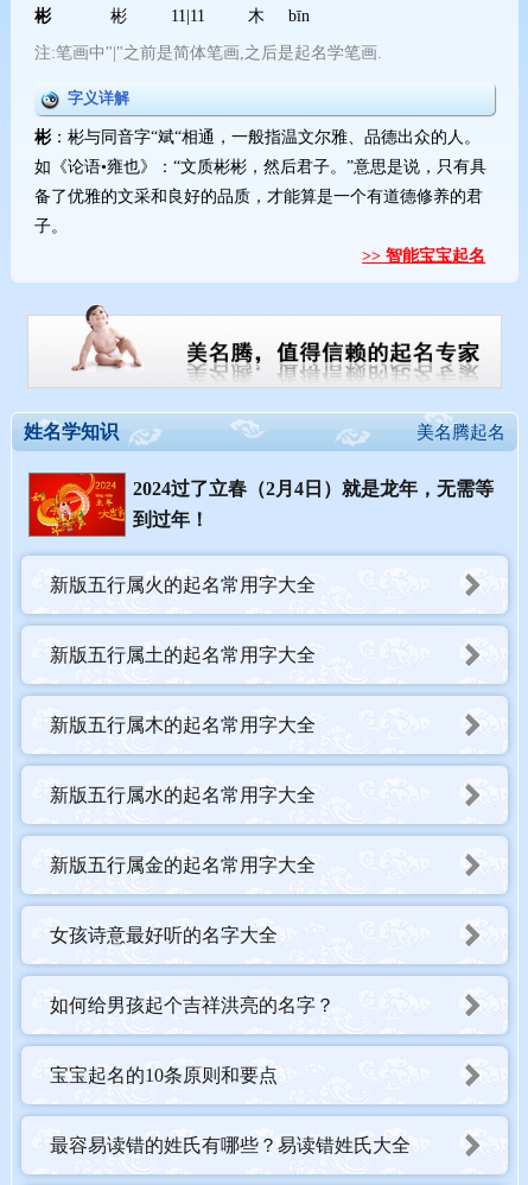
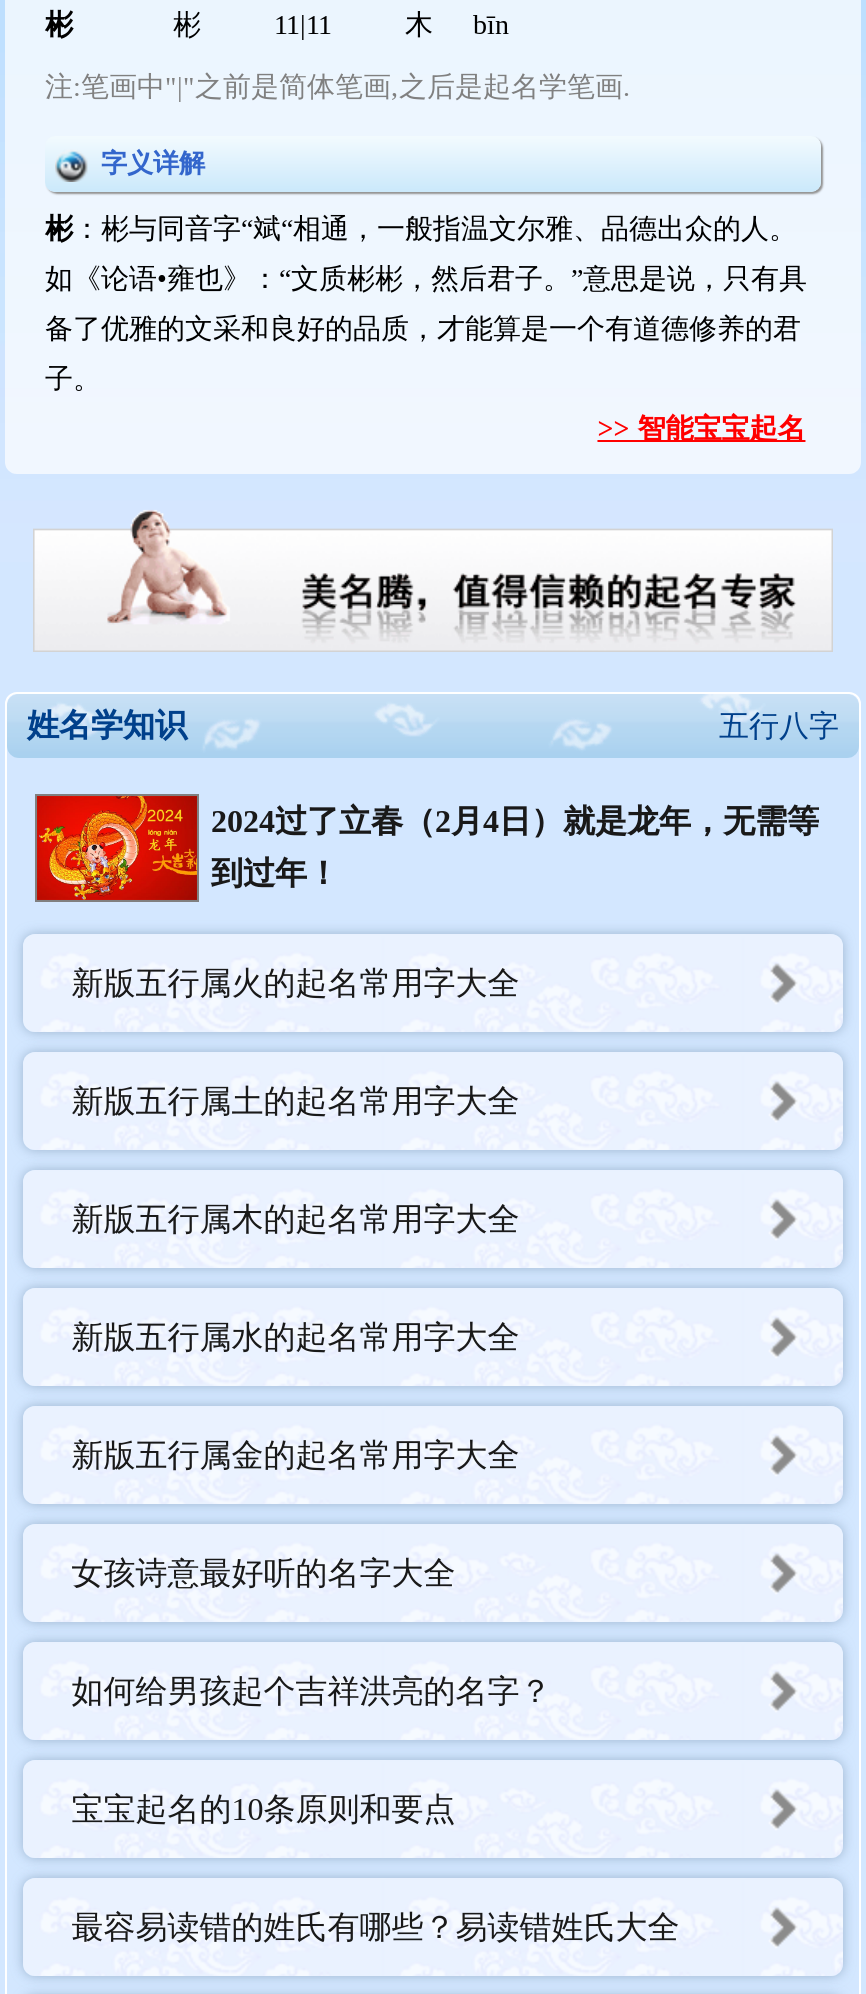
- 美名腾起名
+ 五行八字
